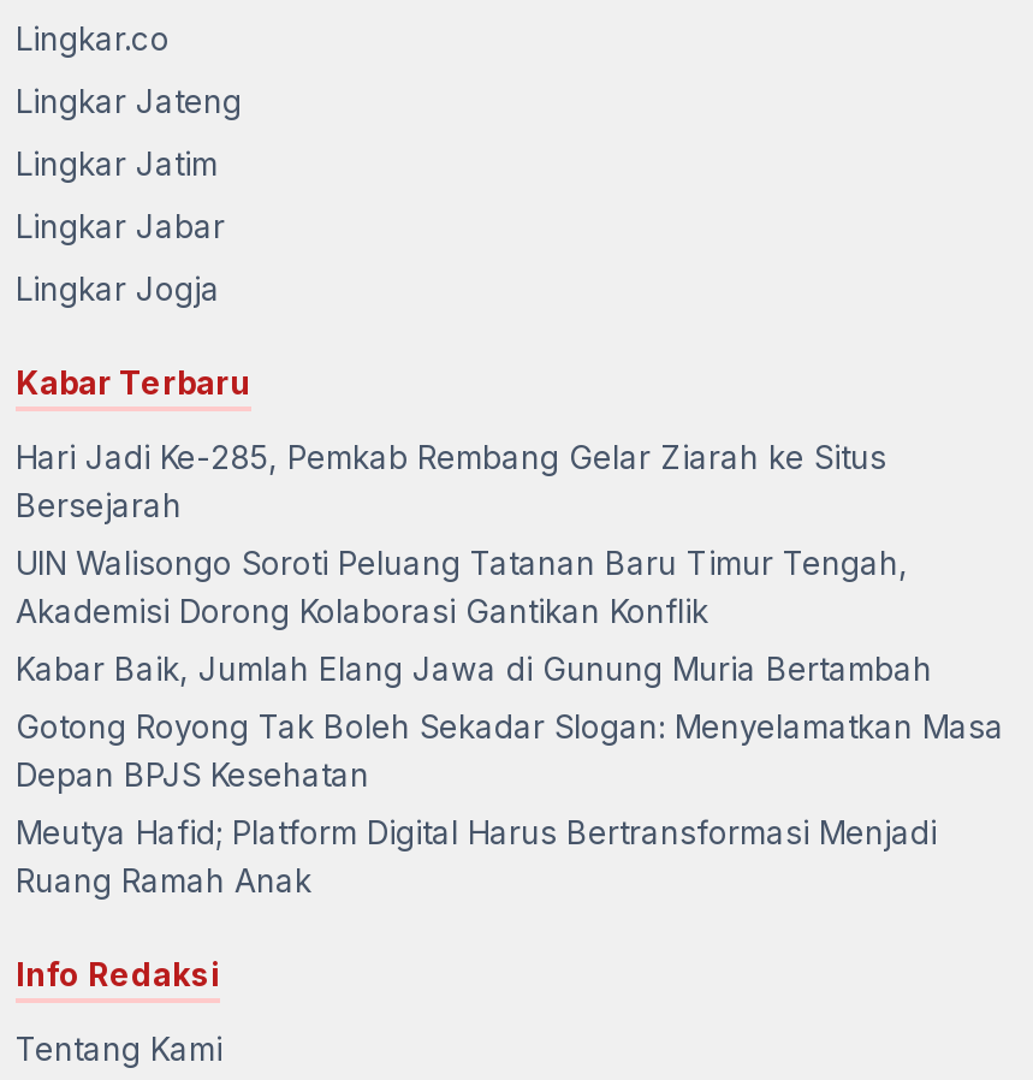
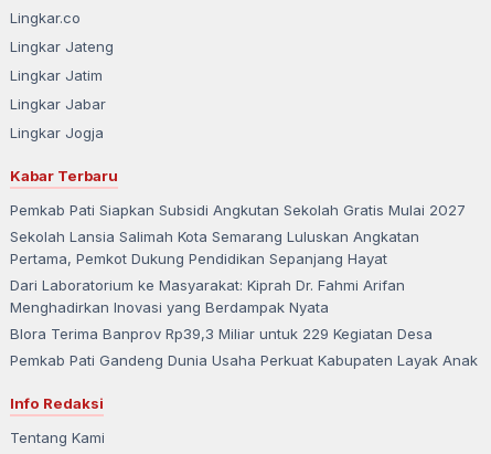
- Hari Jadi Ke-285, Pemkab Rembang Gelar Ziarah ke Situs
- Bersejarah
+ Pemkab Pati Siapkan Subsidi Angkutan Sekolah Gratis Mulai 2027

- UIN Walisongo Soroti Peluang Tatanan Baru Timur Tengah,
- Akademisi Dorong Kolaborasi Gantikan Konflik
+ Sekolah Lansia Salimah Kota Semarang Luluskan Angkatan
+ Pertama, Pemkot Dukung Pendidikan Sepanjang Hayat

- Kabar Baik, Jumlah Elang Jawa di Gunung Muria Bertambah
+ Dari Laboratorium ke Masyarakat: Kiprah Dr. Fahmi Arifan
+ Menghadirkan Inovasi yang Berdampak Nyata

- Gotong Royong Tak Boleh Sekadar Slogan: Menyelamatkan Masa
- Depan BPJS Kesehatan
+ Blora Terima Banprov Rp39,3 Miliar untuk 229 Kegiatan Desa

- Meutya Hafid; Platform Digital Harus Bertransformasi Menjadi
- Ruang Ramah Anak
+ Pemkab Pati Gandeng Dunia Usaha Perkuat Kabupaten Layak Anak
